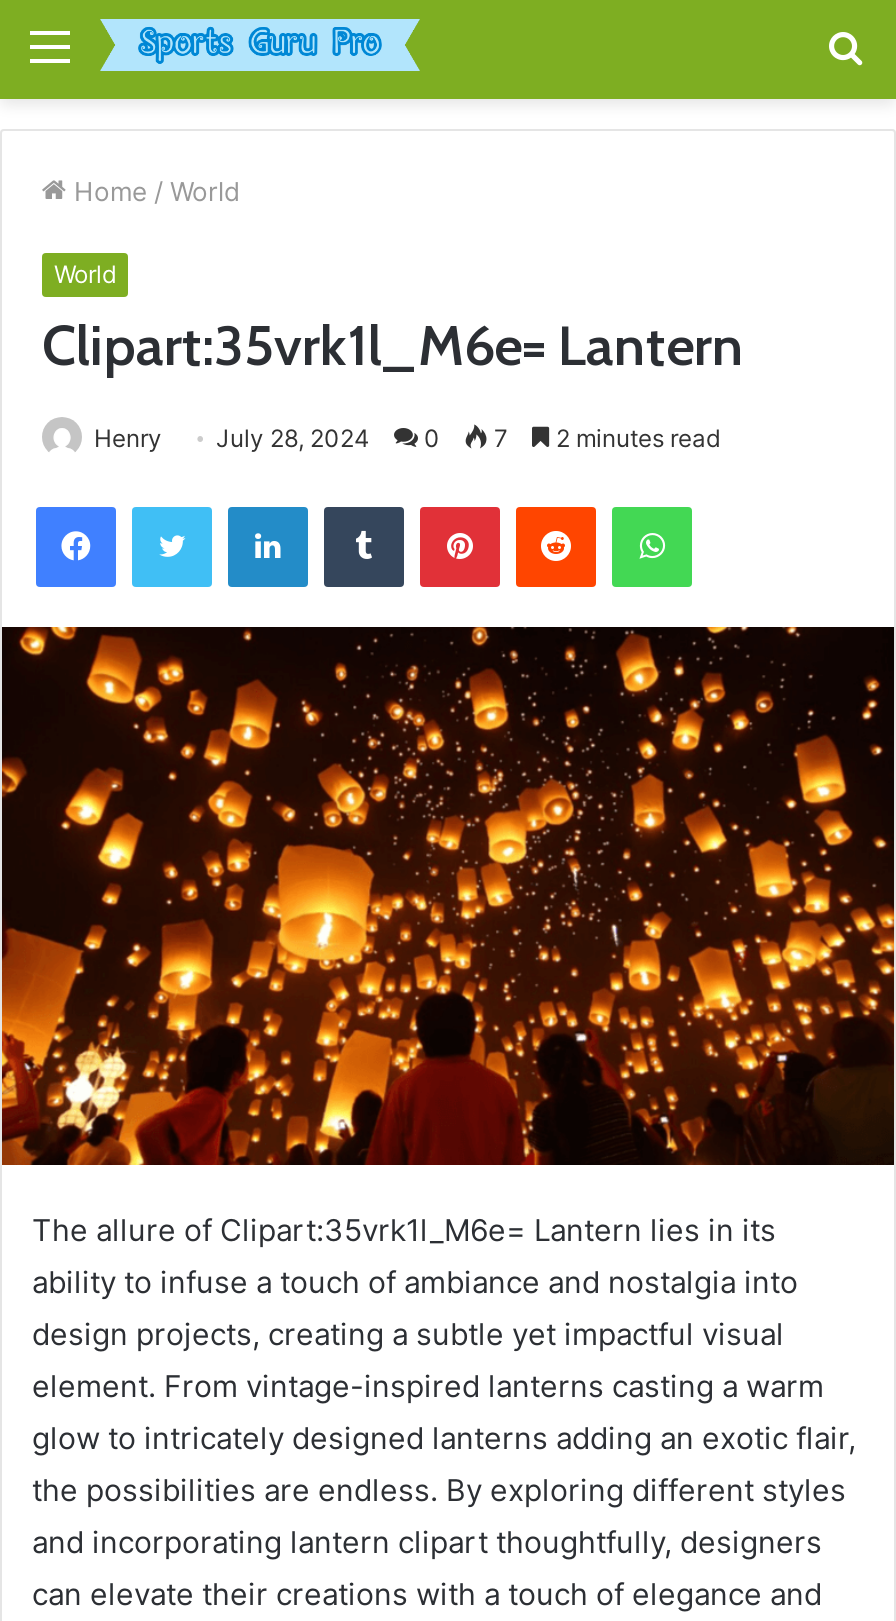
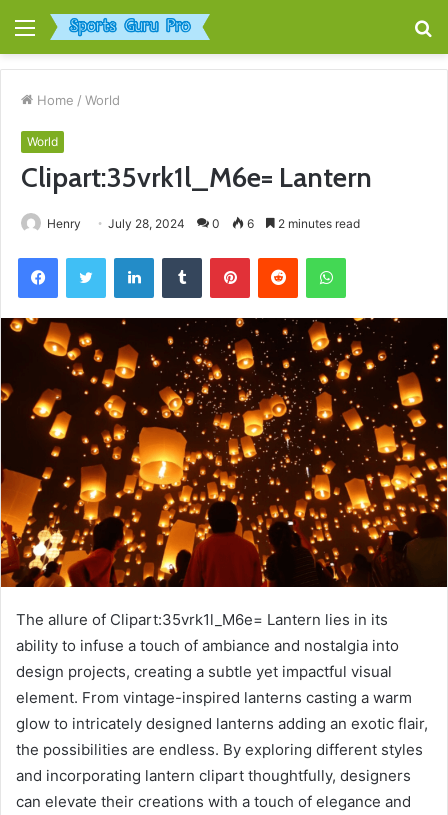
- Henry July 28, 2024 0 7 2 minutes read
+ Henry July 28, 2024 0 6 2 minutes read
